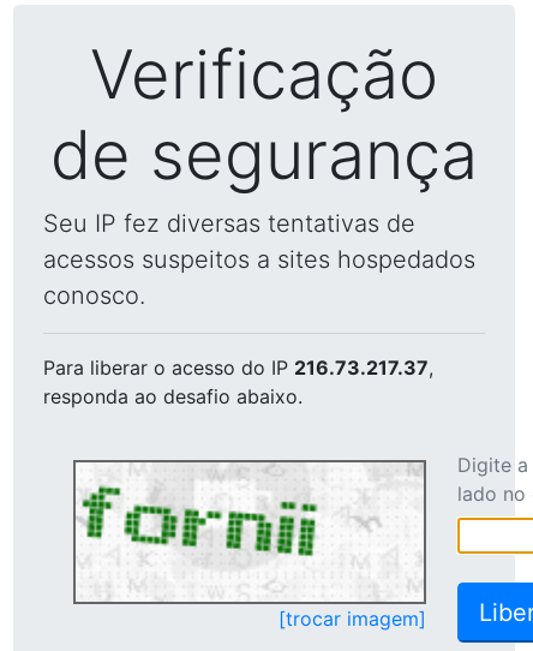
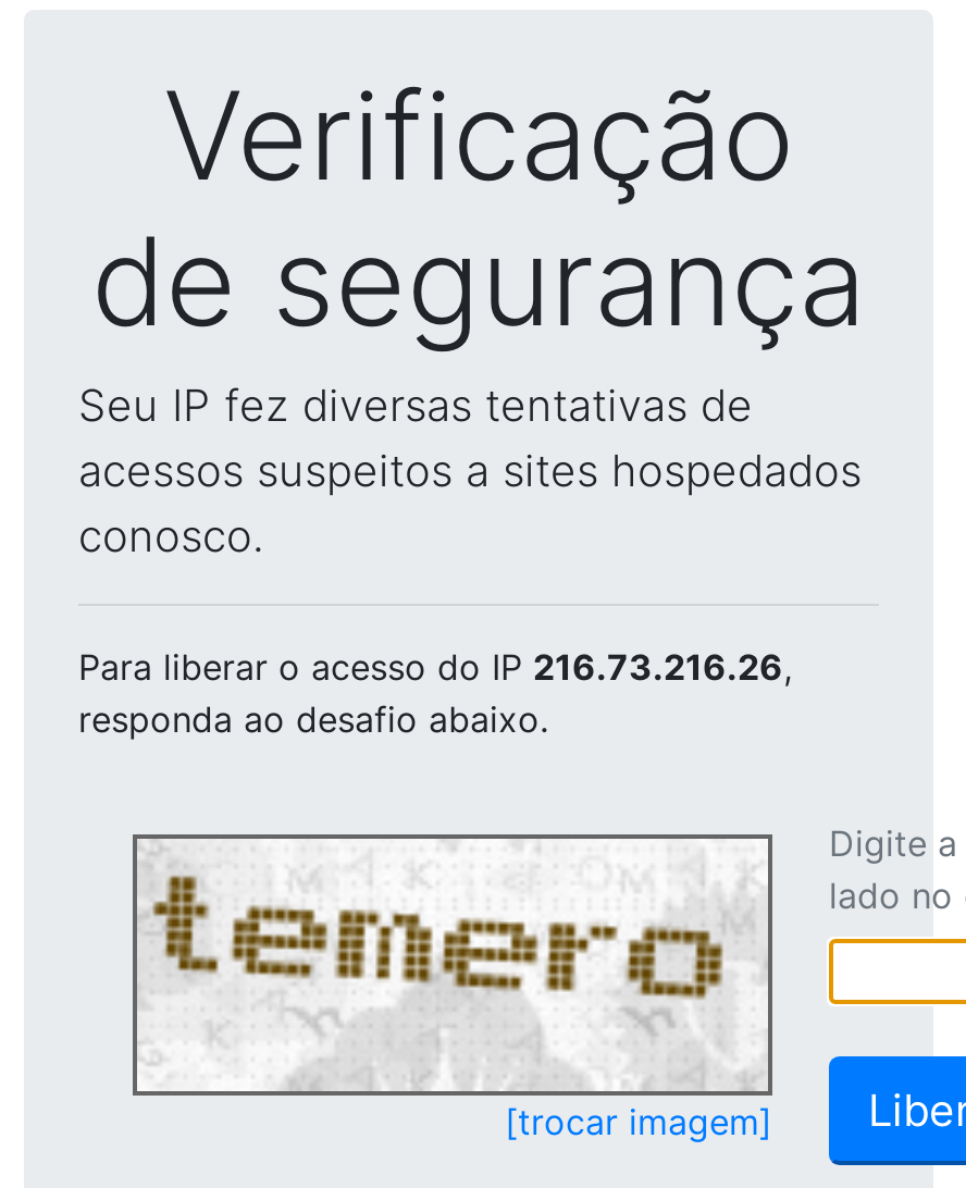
- Para liberar o acesso do IP 216.73.217.37,
+ Para liberar o acesso do IP 216.73.216.26,

- [image]
+ [image]
